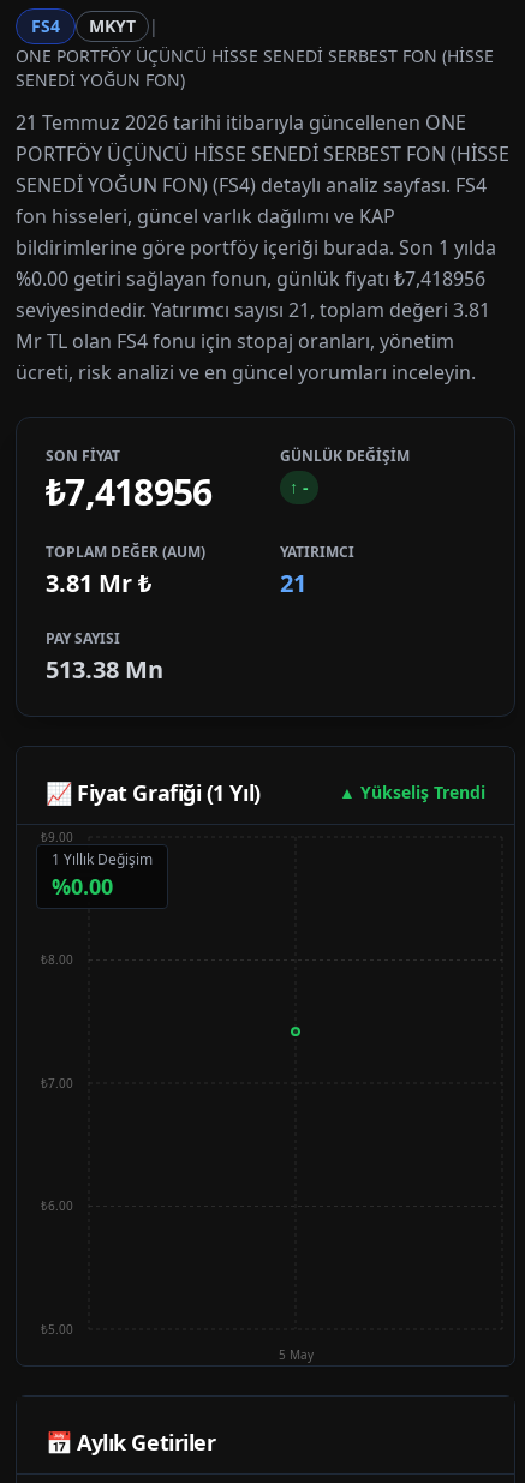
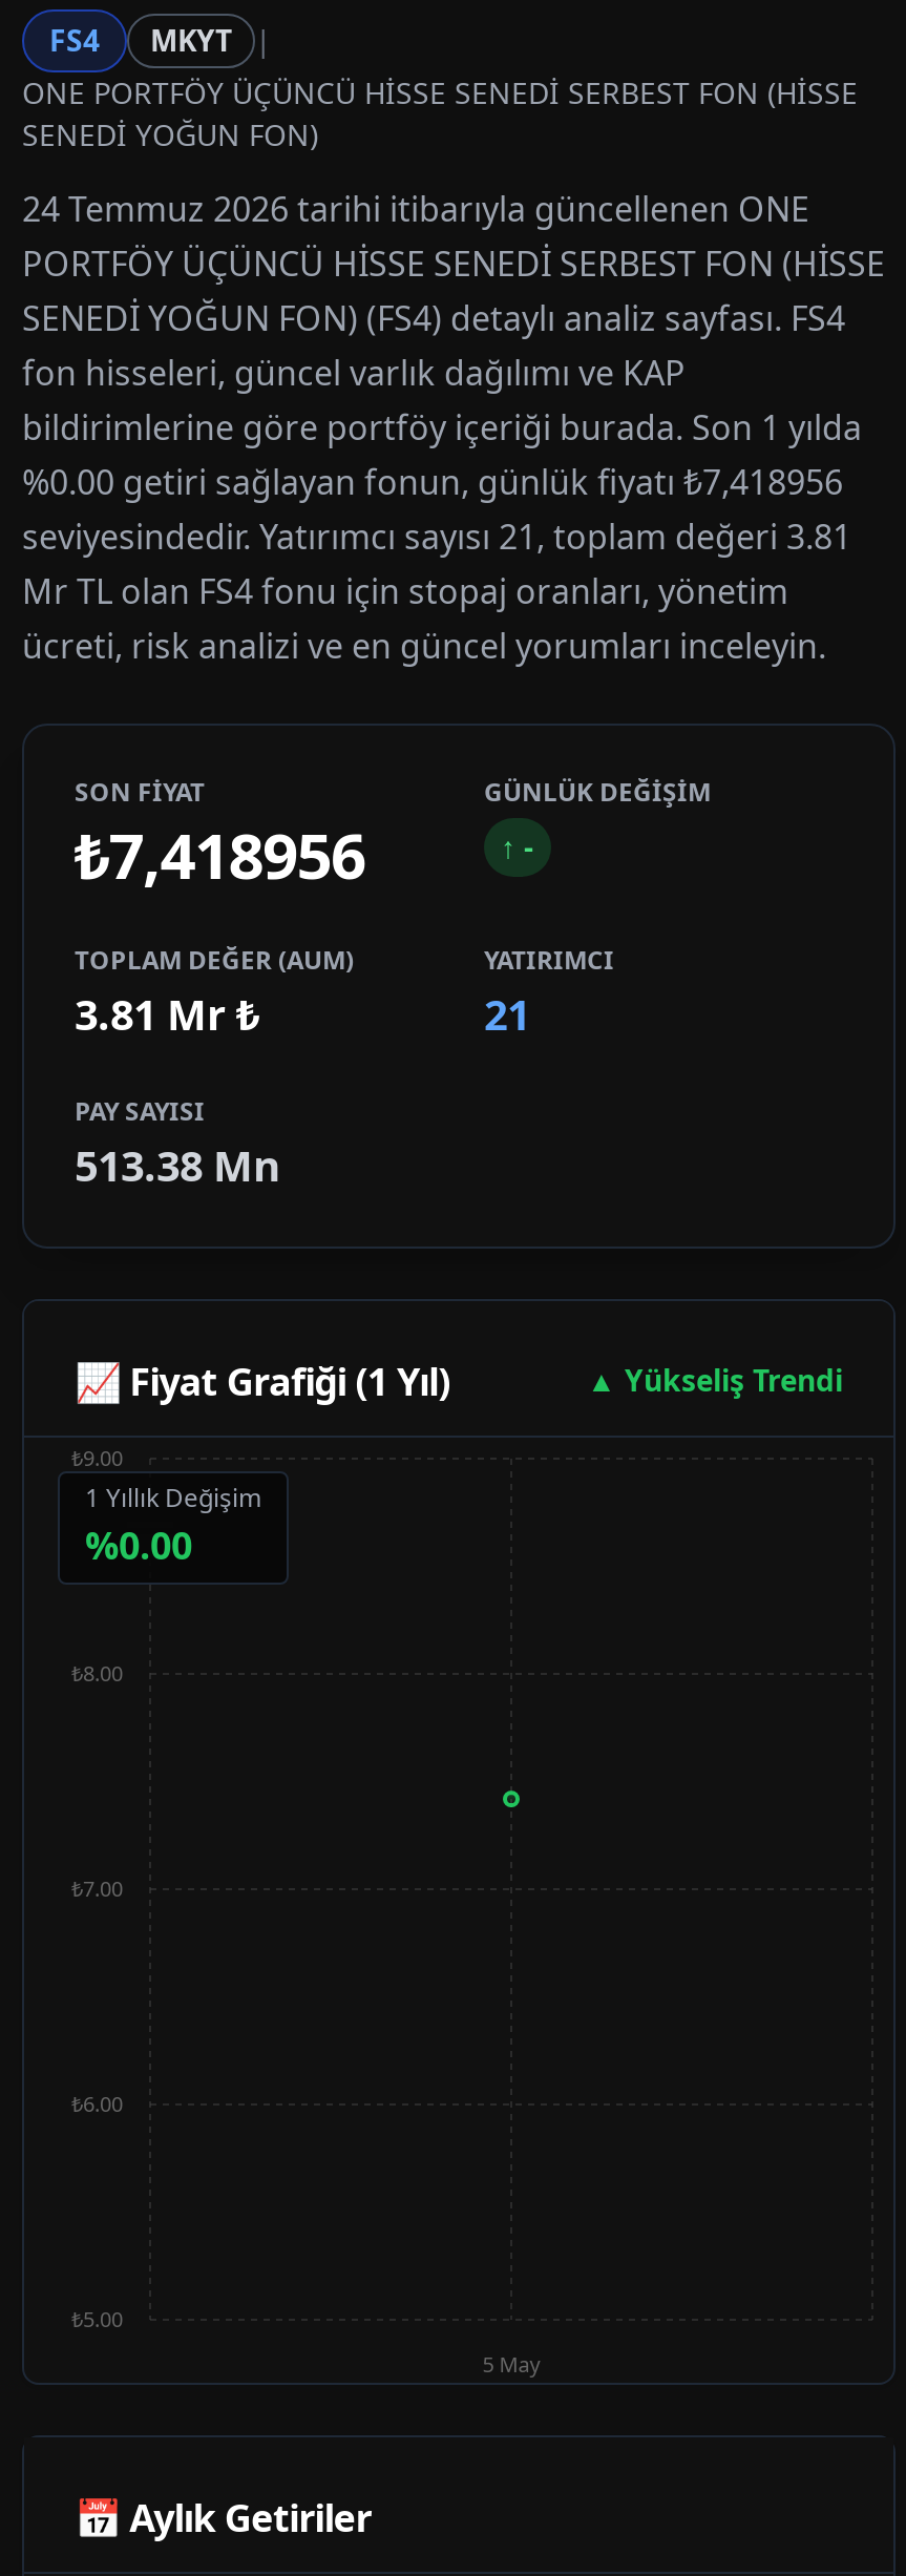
- 21 Temmuz 2026 tarihi itibarıyla güncellenen ONE
+ 24 Temmuz 2026 tarihi itibarıyla güncellenen ONE
